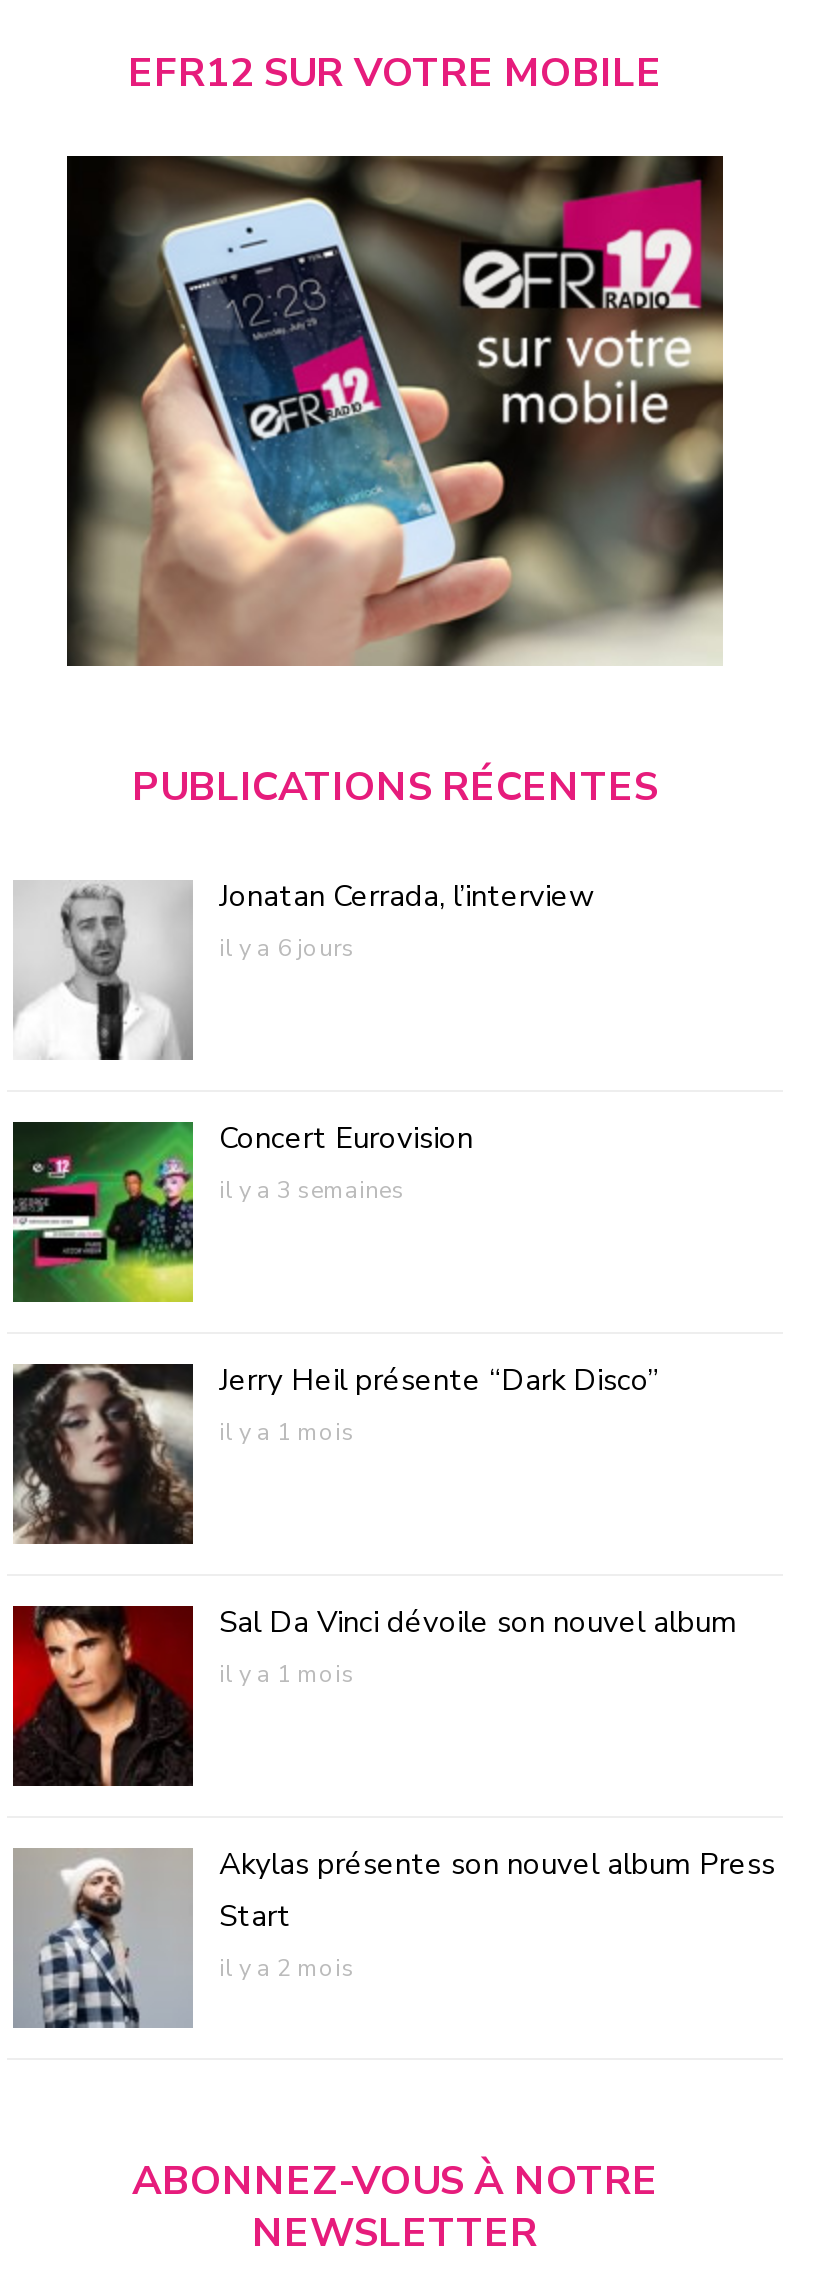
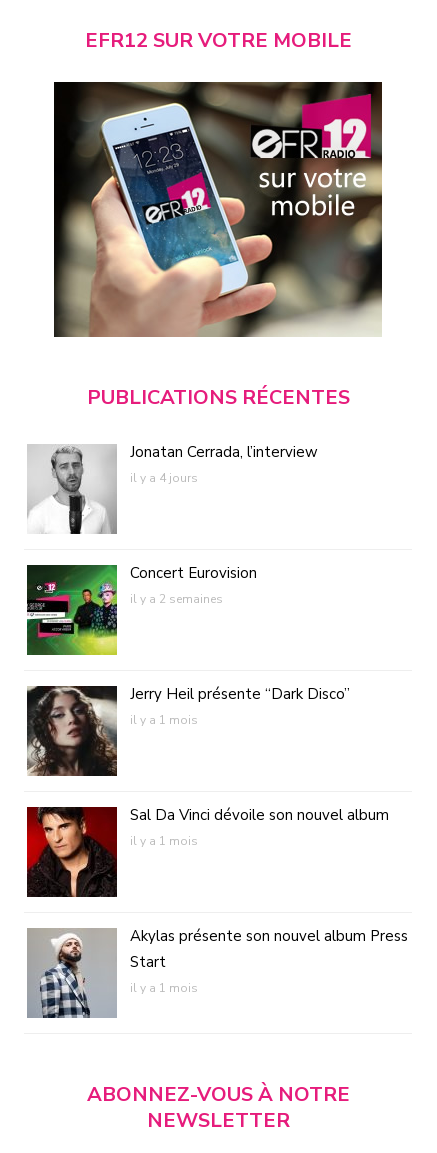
- il y a 6 jours
+ il y a 4 jours

- il y a 3 semaines
+ il y a 2 semaines

- il y a 2 mois
+ il y a 1 mois
